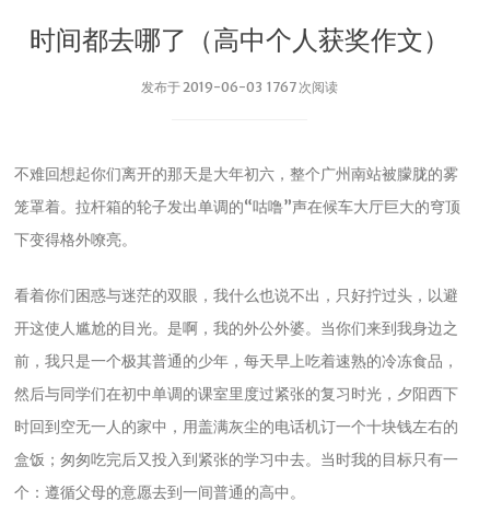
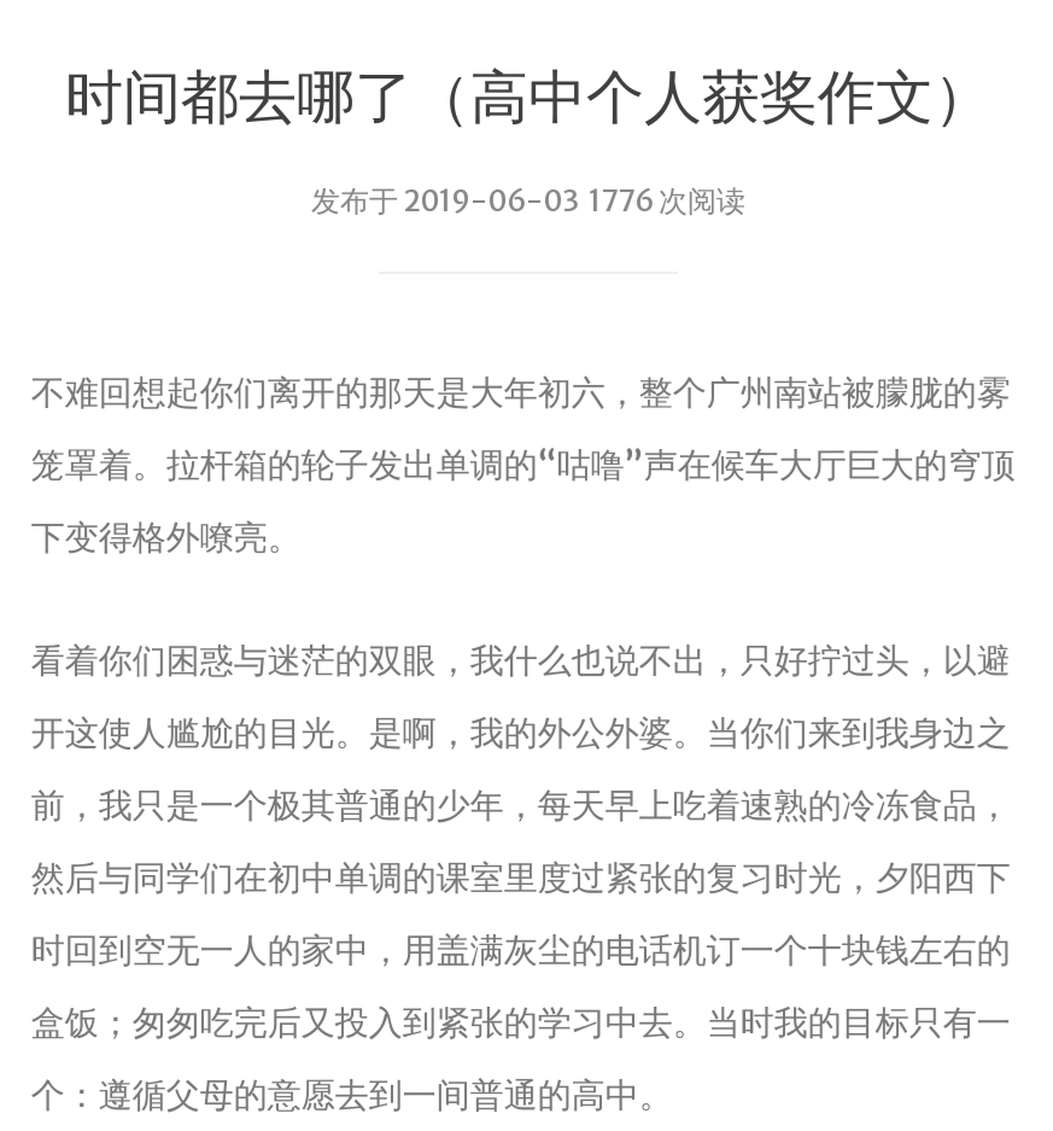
- 发布于 2019-06-03 1767 次阅读
+ 发布于 2019-06-03 1776 次阅读
